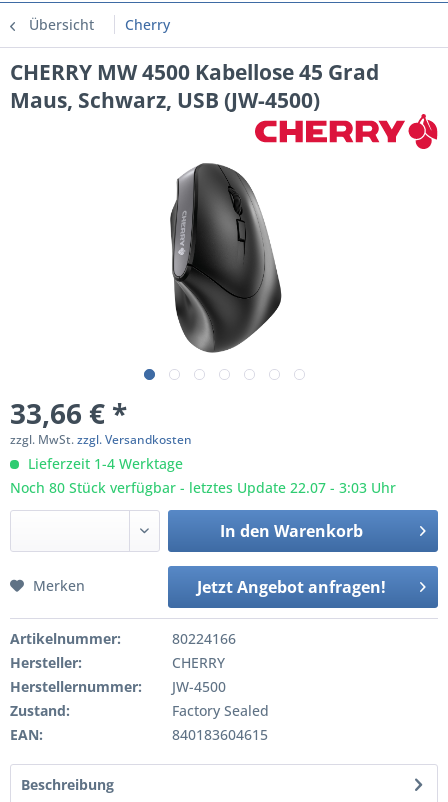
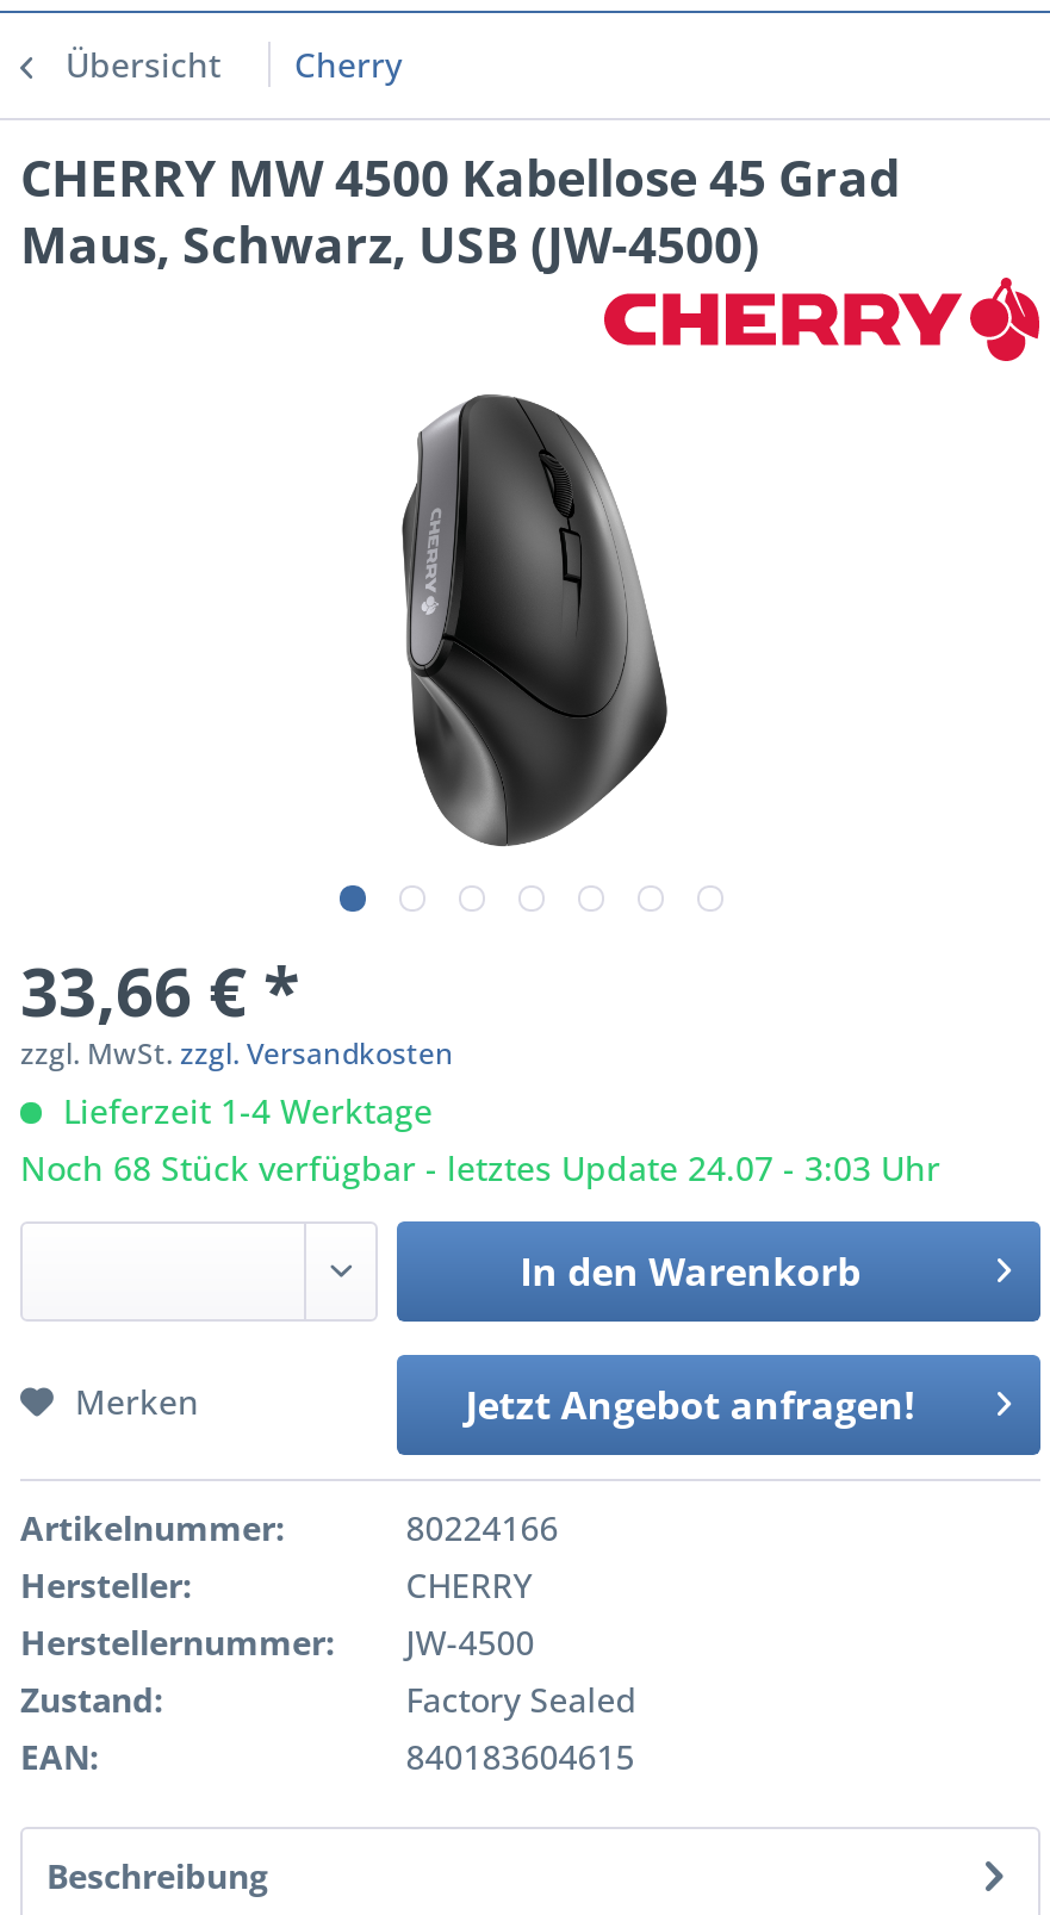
- Noch 80 Stück verfügbar - letztes Update 22.07 - 3:03 Uhr
+ Noch 68 Stück verfügbar - letztes Update 24.07 - 3:03 Uhr
